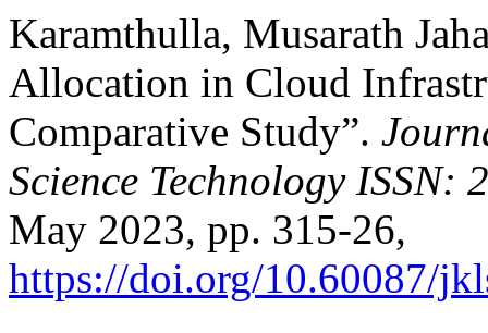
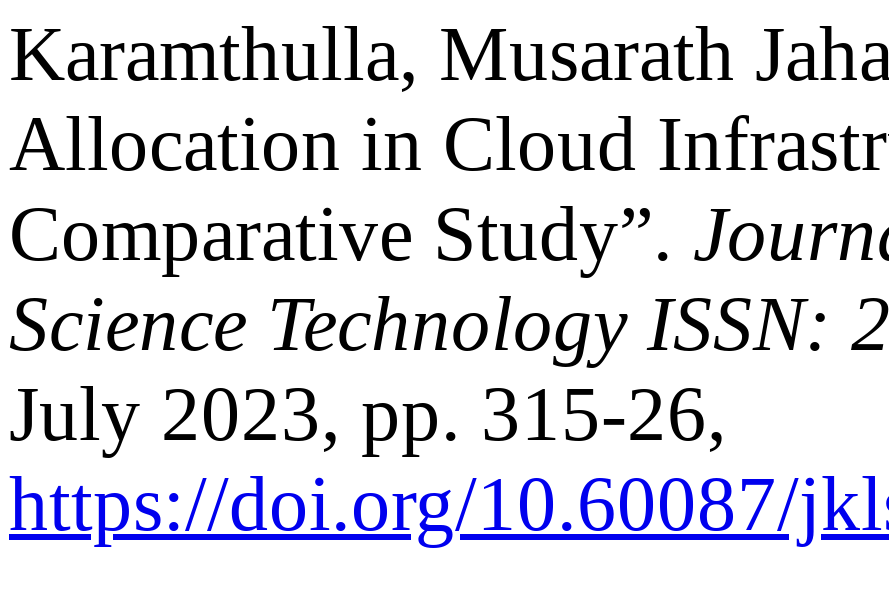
- May 2023, pp. 315-26,
+ July 2023, pp. 315-26,
